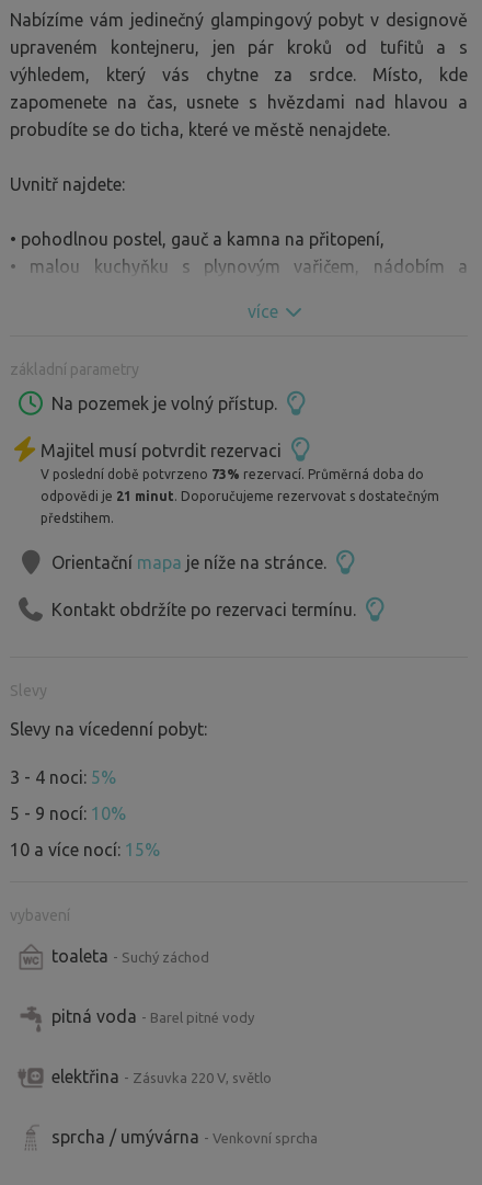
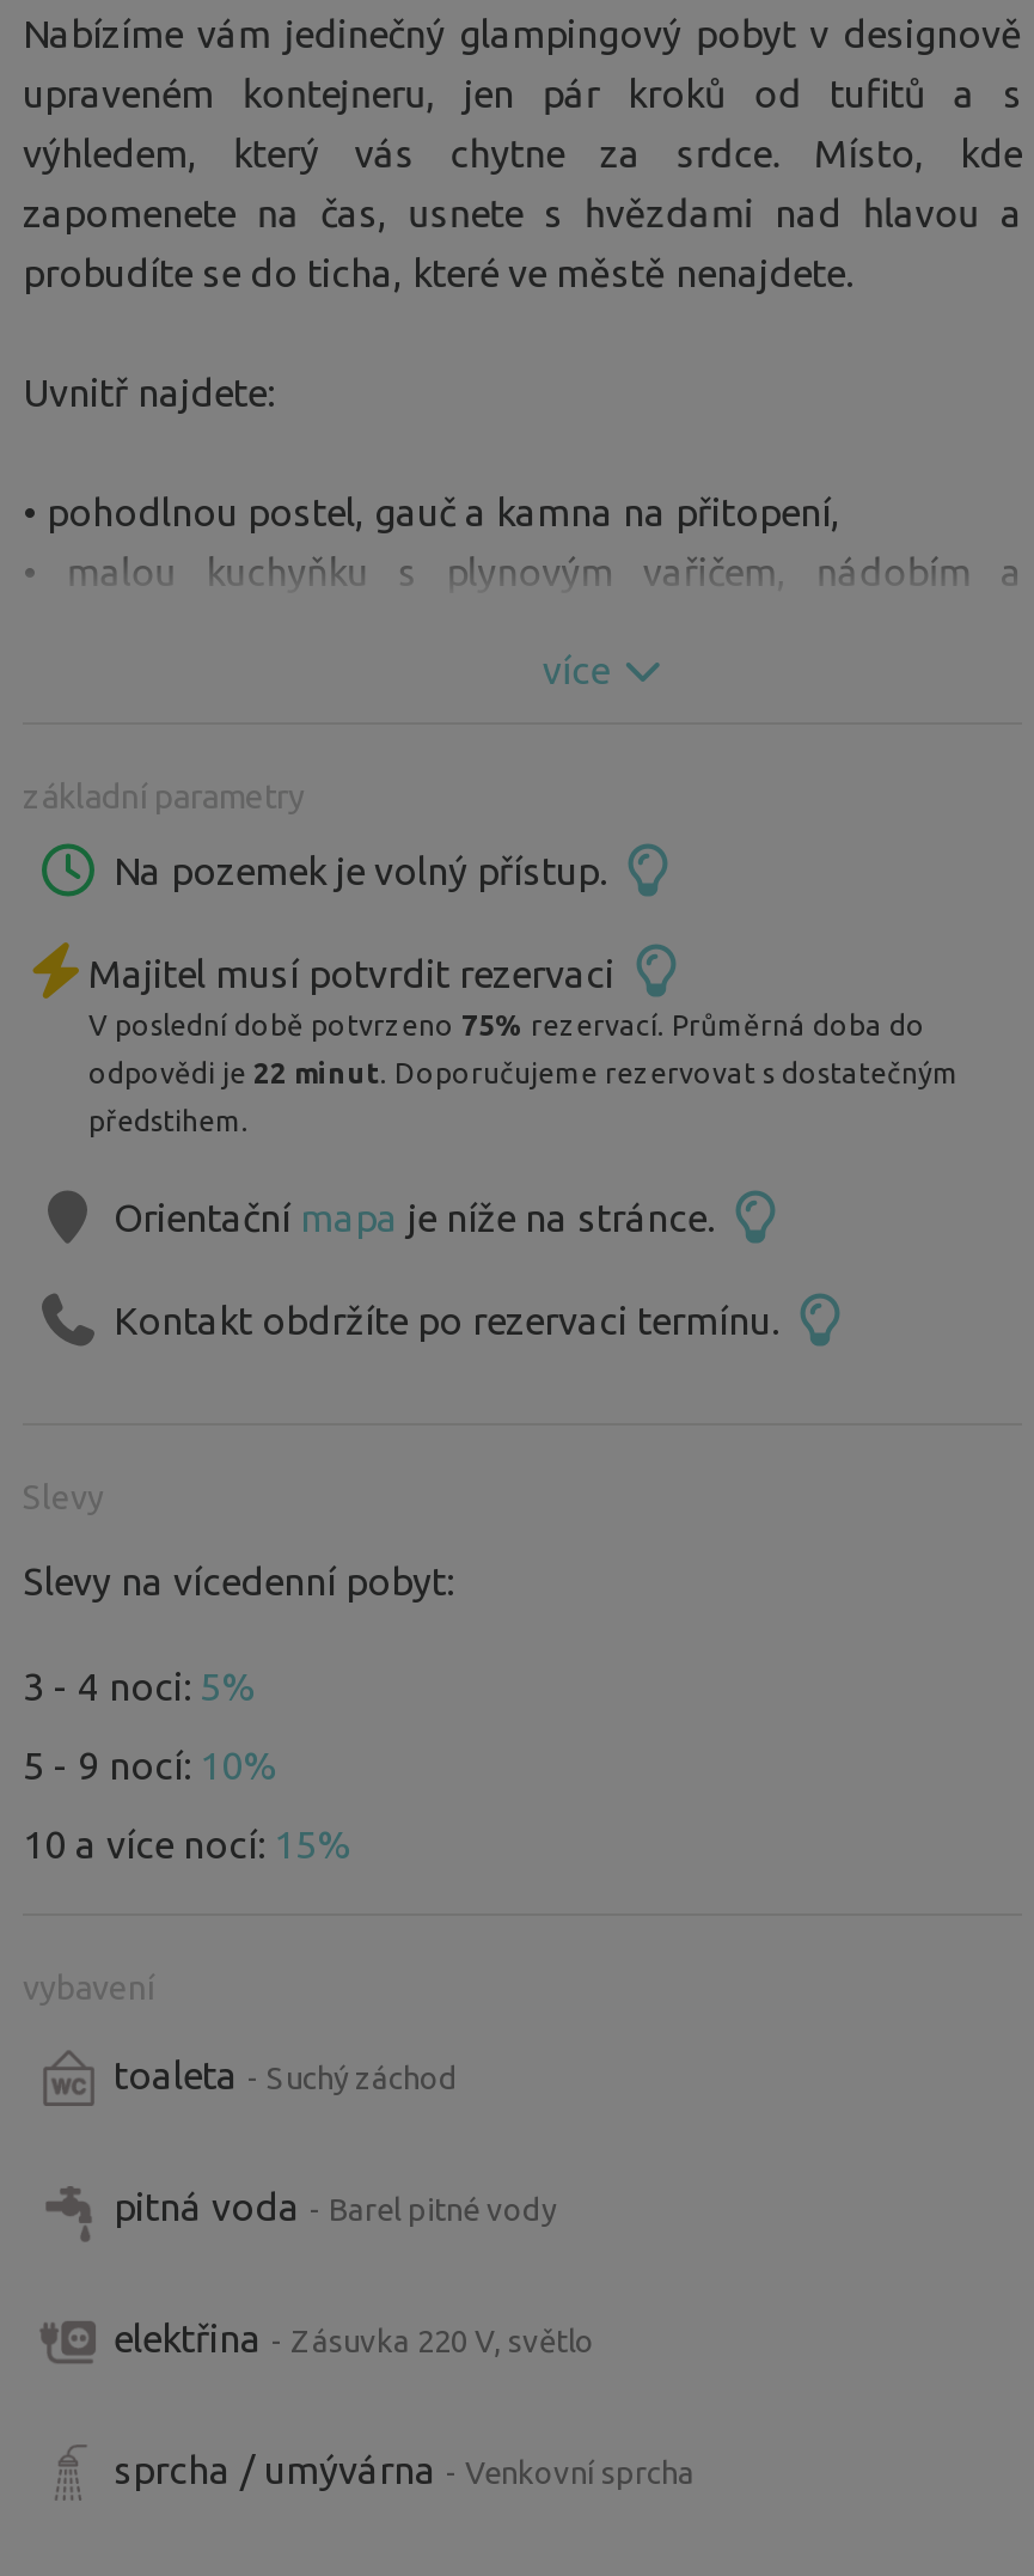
- V poslední době potvrzeno 73% rezervací. Průměrná doba do
+ V poslední době potvrzeno 75% rezervací. Průměrná doba do

- odpovědi je 21 minut. Doporučujeme rezervovat s dostatečným
+ odpovědi je 22 minut. Doporučujeme rezervovat s dostatečným
